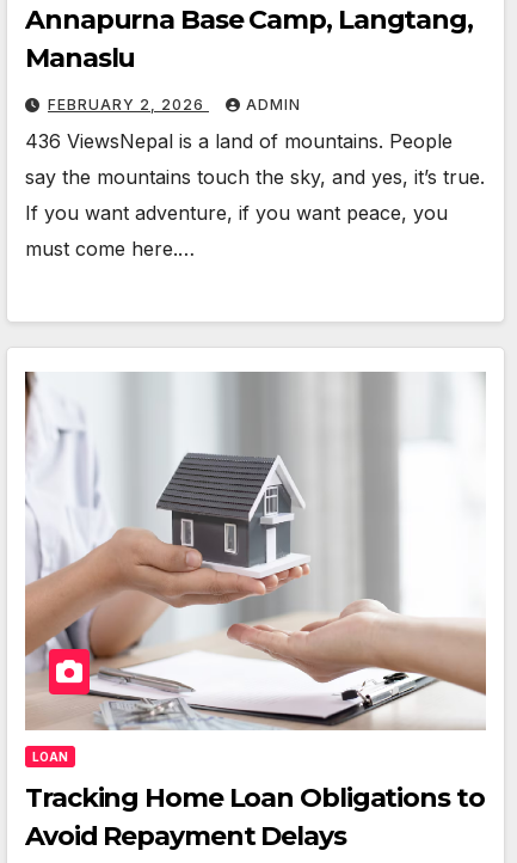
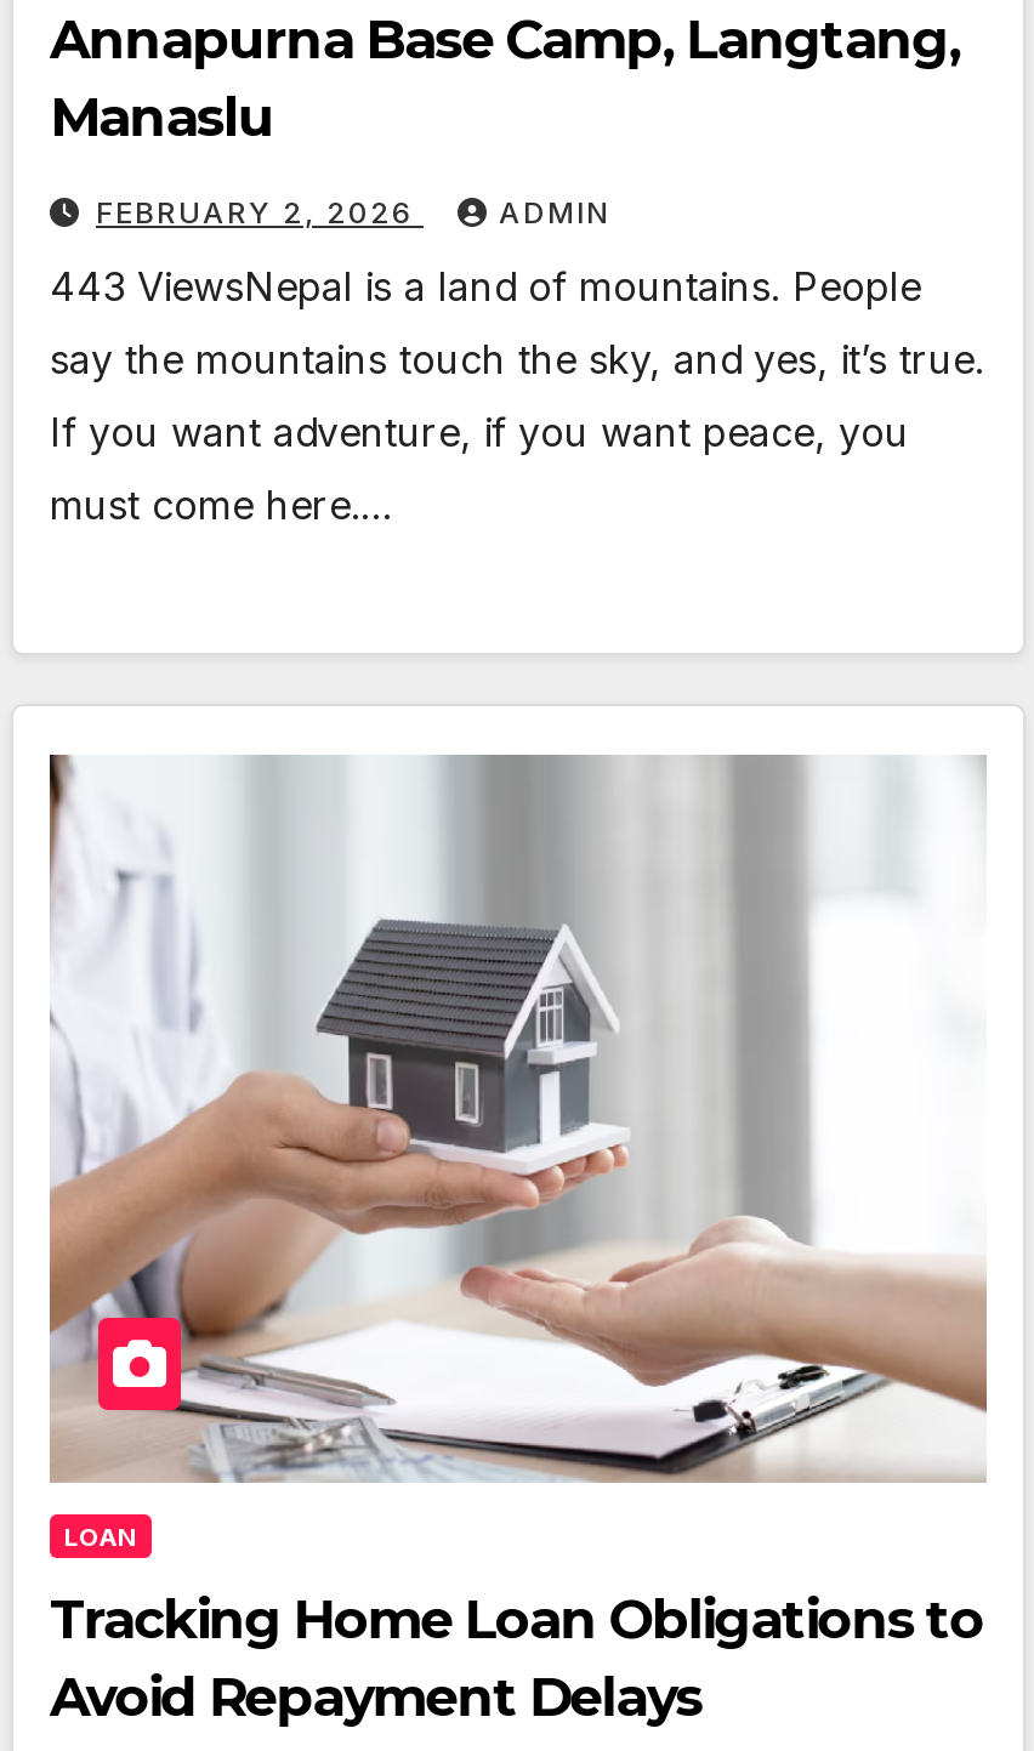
- 436 ViewsNepal is a land of mountains. People
+ 443 ViewsNepal is a land of mountains. People
